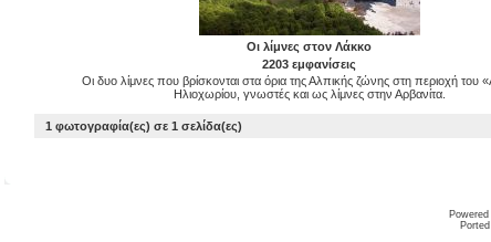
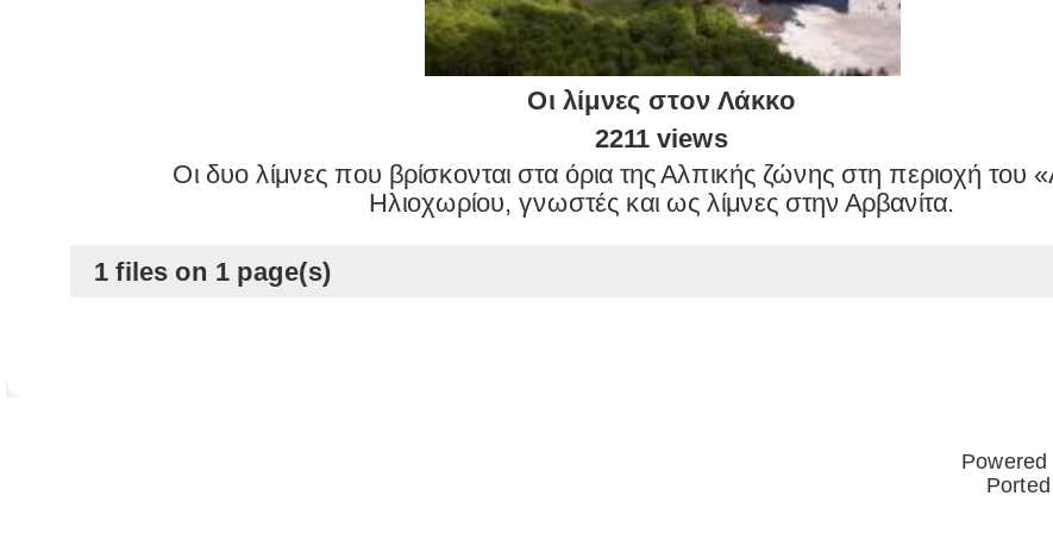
- 2203 εμφανίσεις
+ 2211 views

- 1 φωτογραφία(ες) σε 1 σελίδα(ες)
+ 1 files on 1 page(s)
